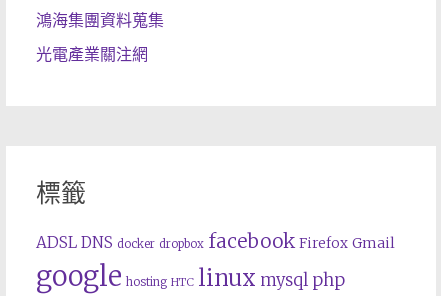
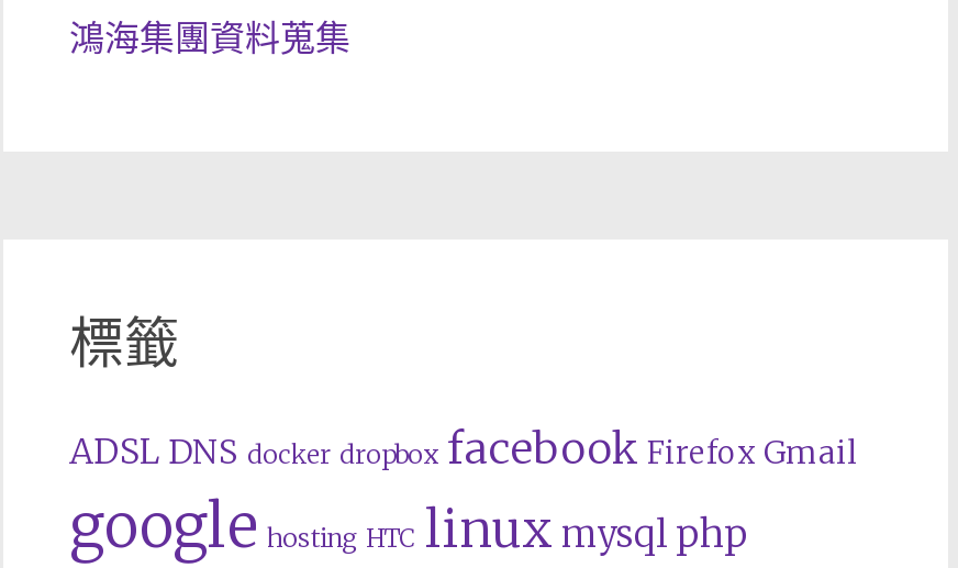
- 光電產業關注網
